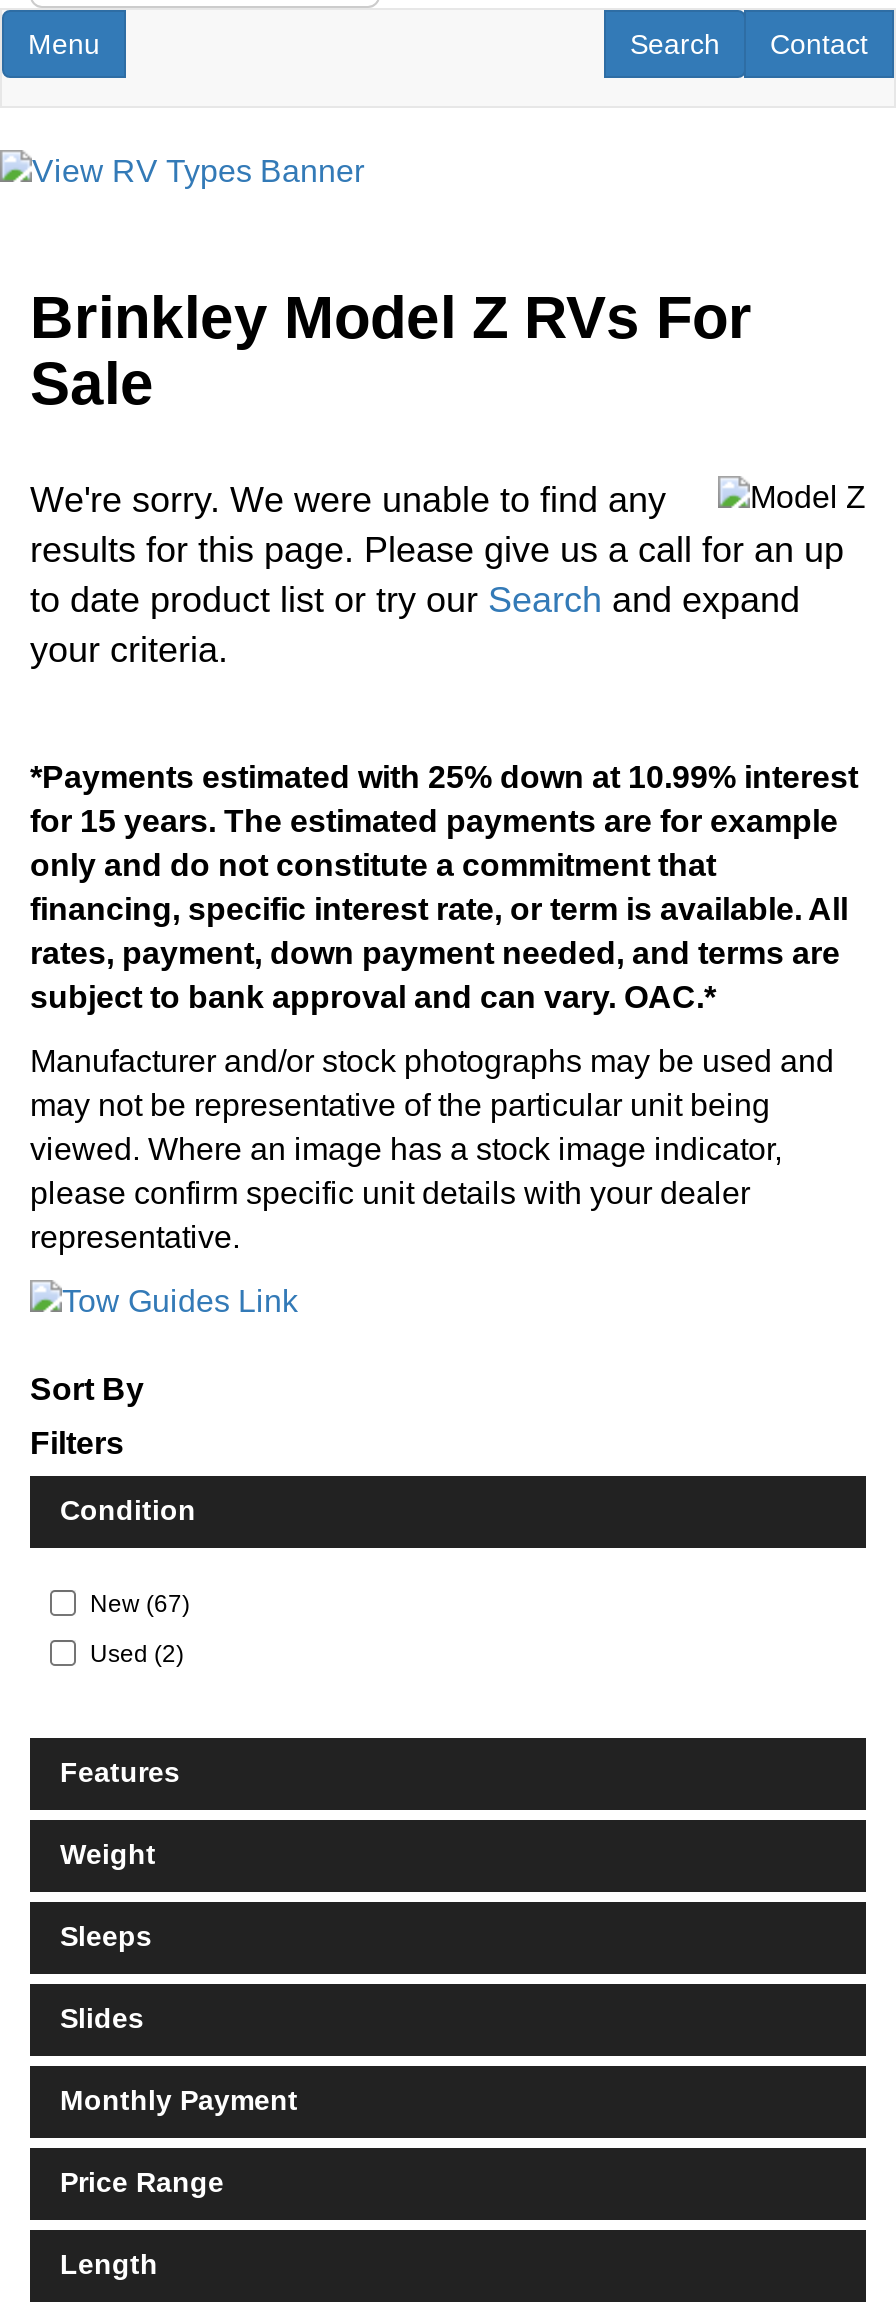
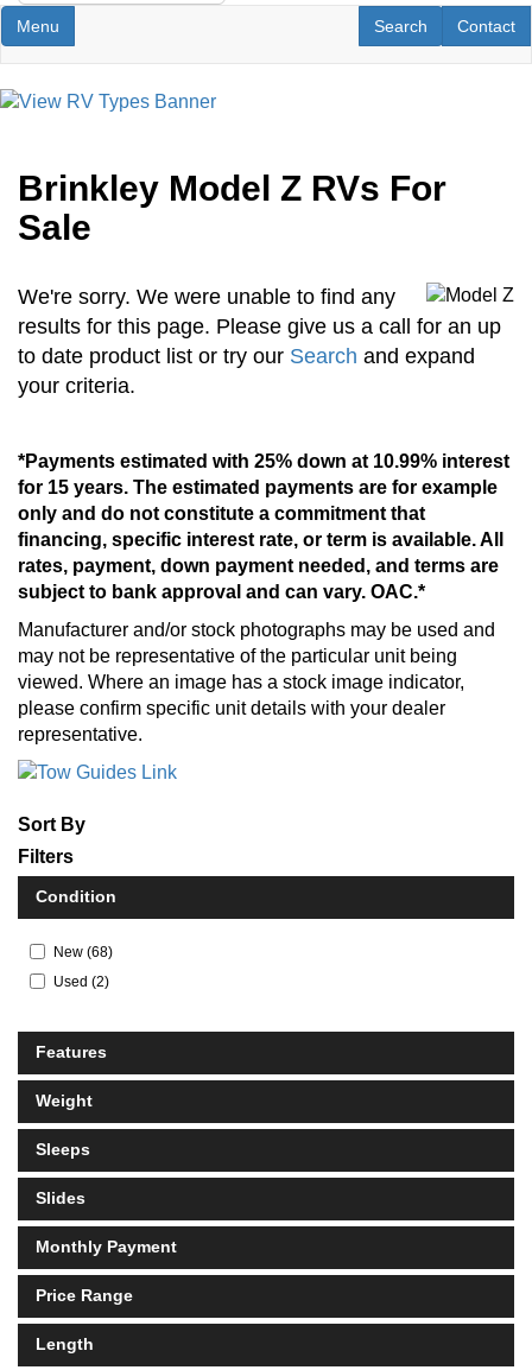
- New (67)
+ New (68)
